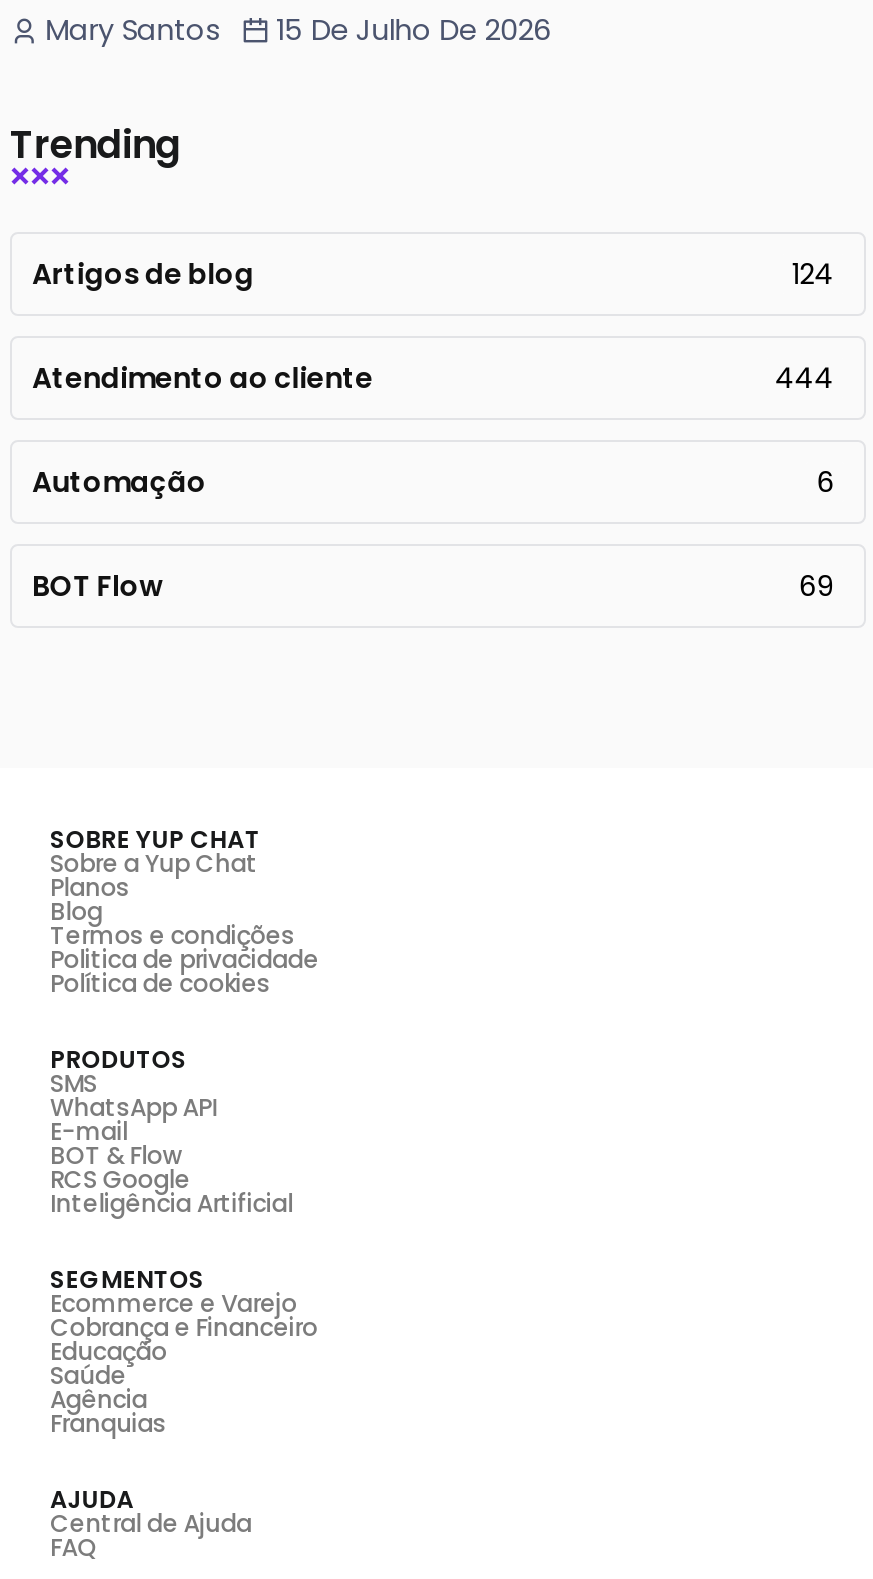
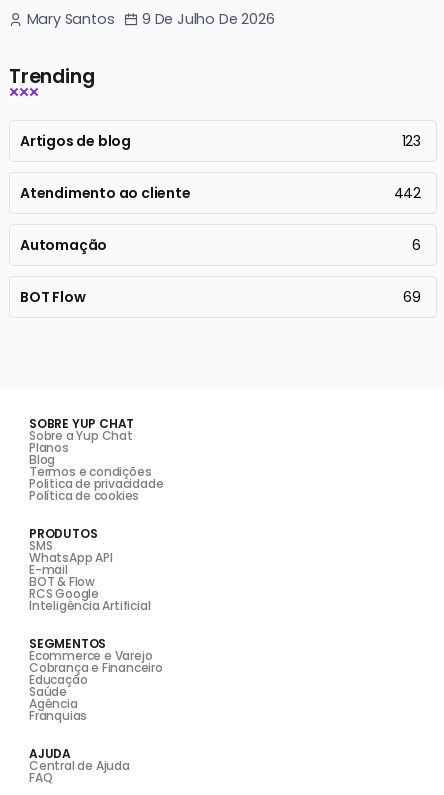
- Mary Santos 15 De Julho De 2026
+ Mary Santos 9 De Julho De 2026

- 124
+ 123

- 444
+ 442
